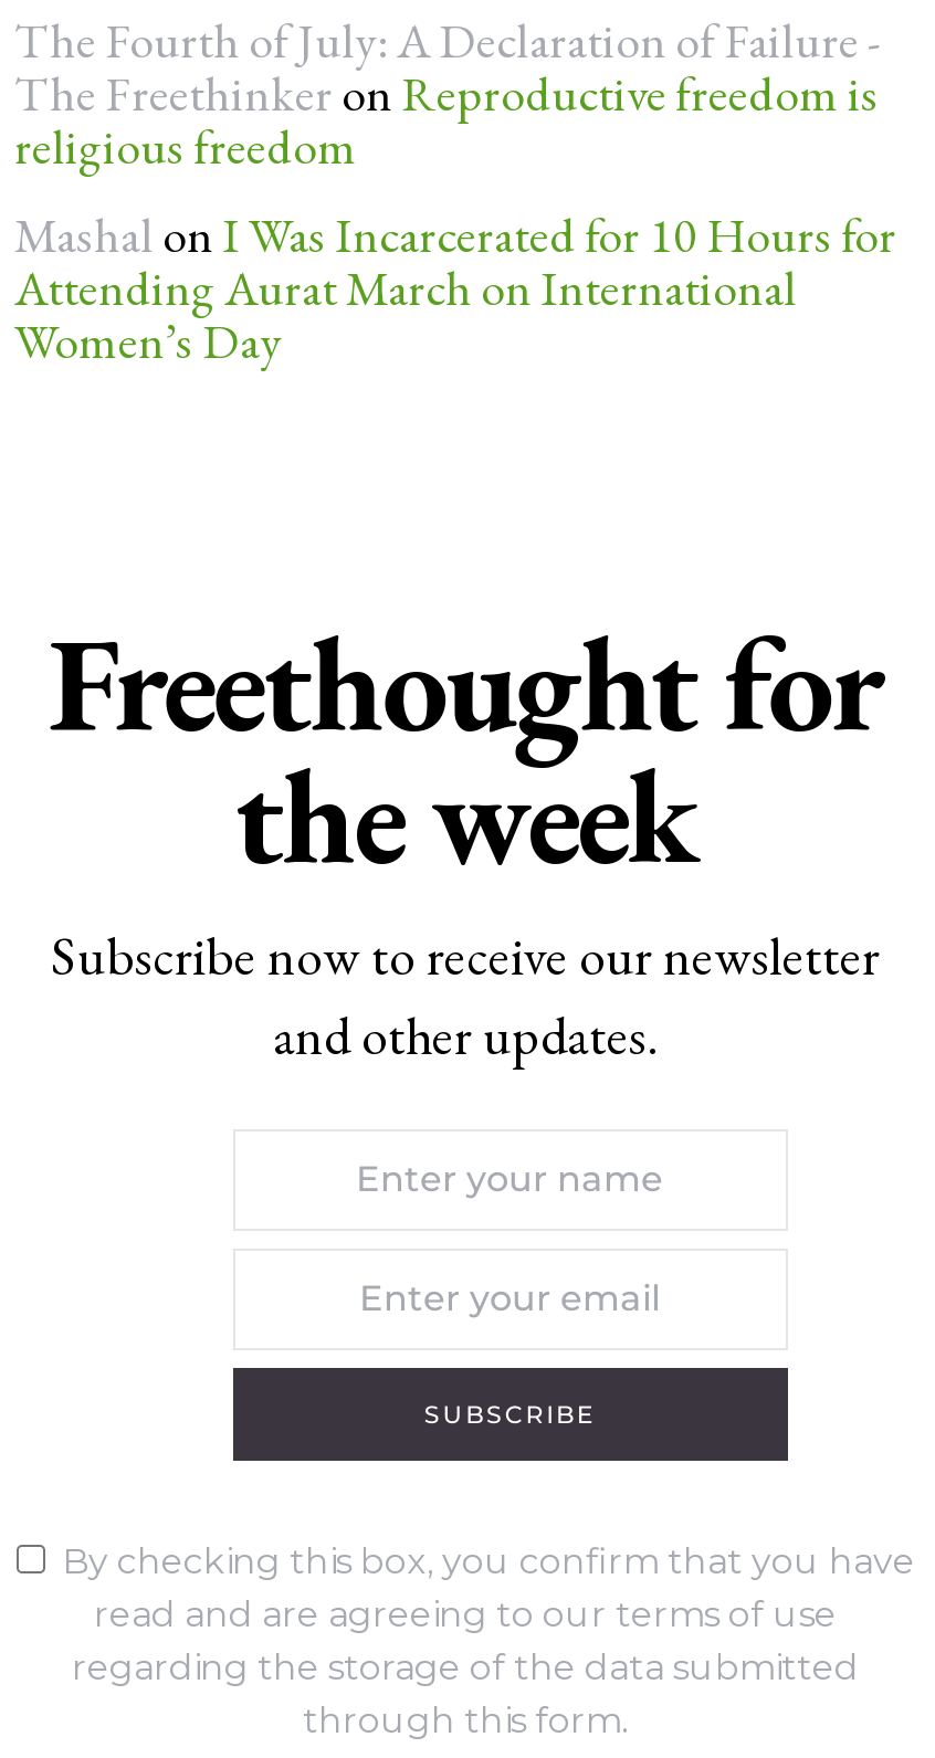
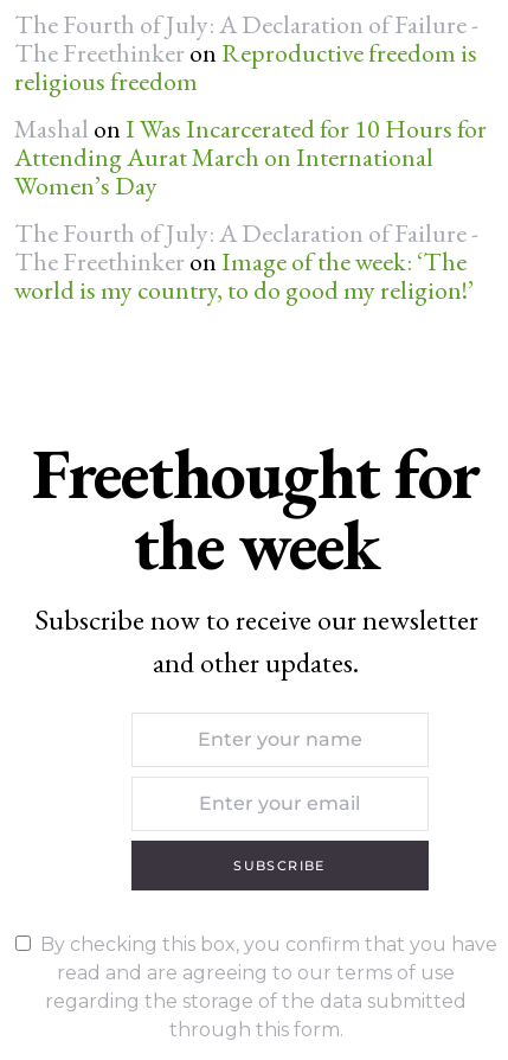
+ The Fourth of July: A Declaration of Failure -
+ The Freethinker on Image of the week: ‘The
+ world is my country, to do good my religion!’
